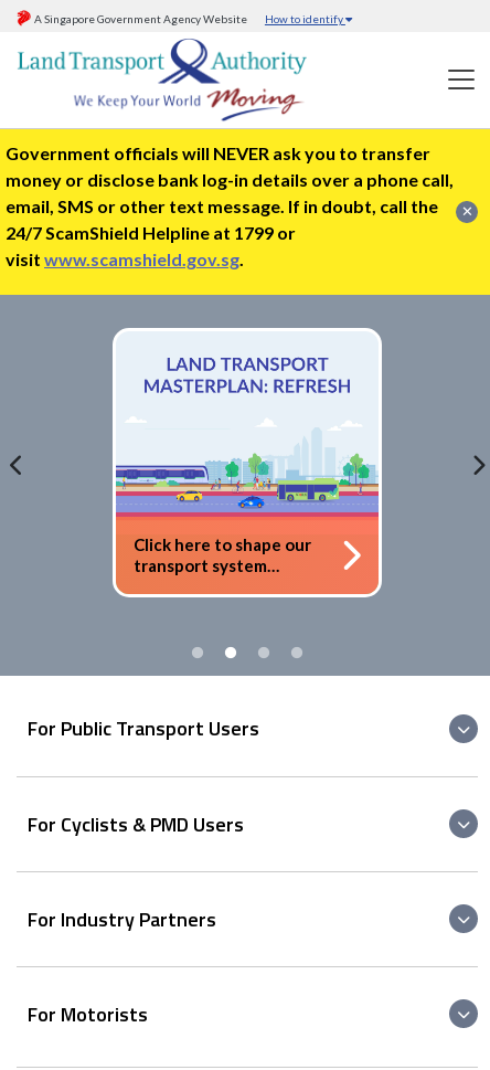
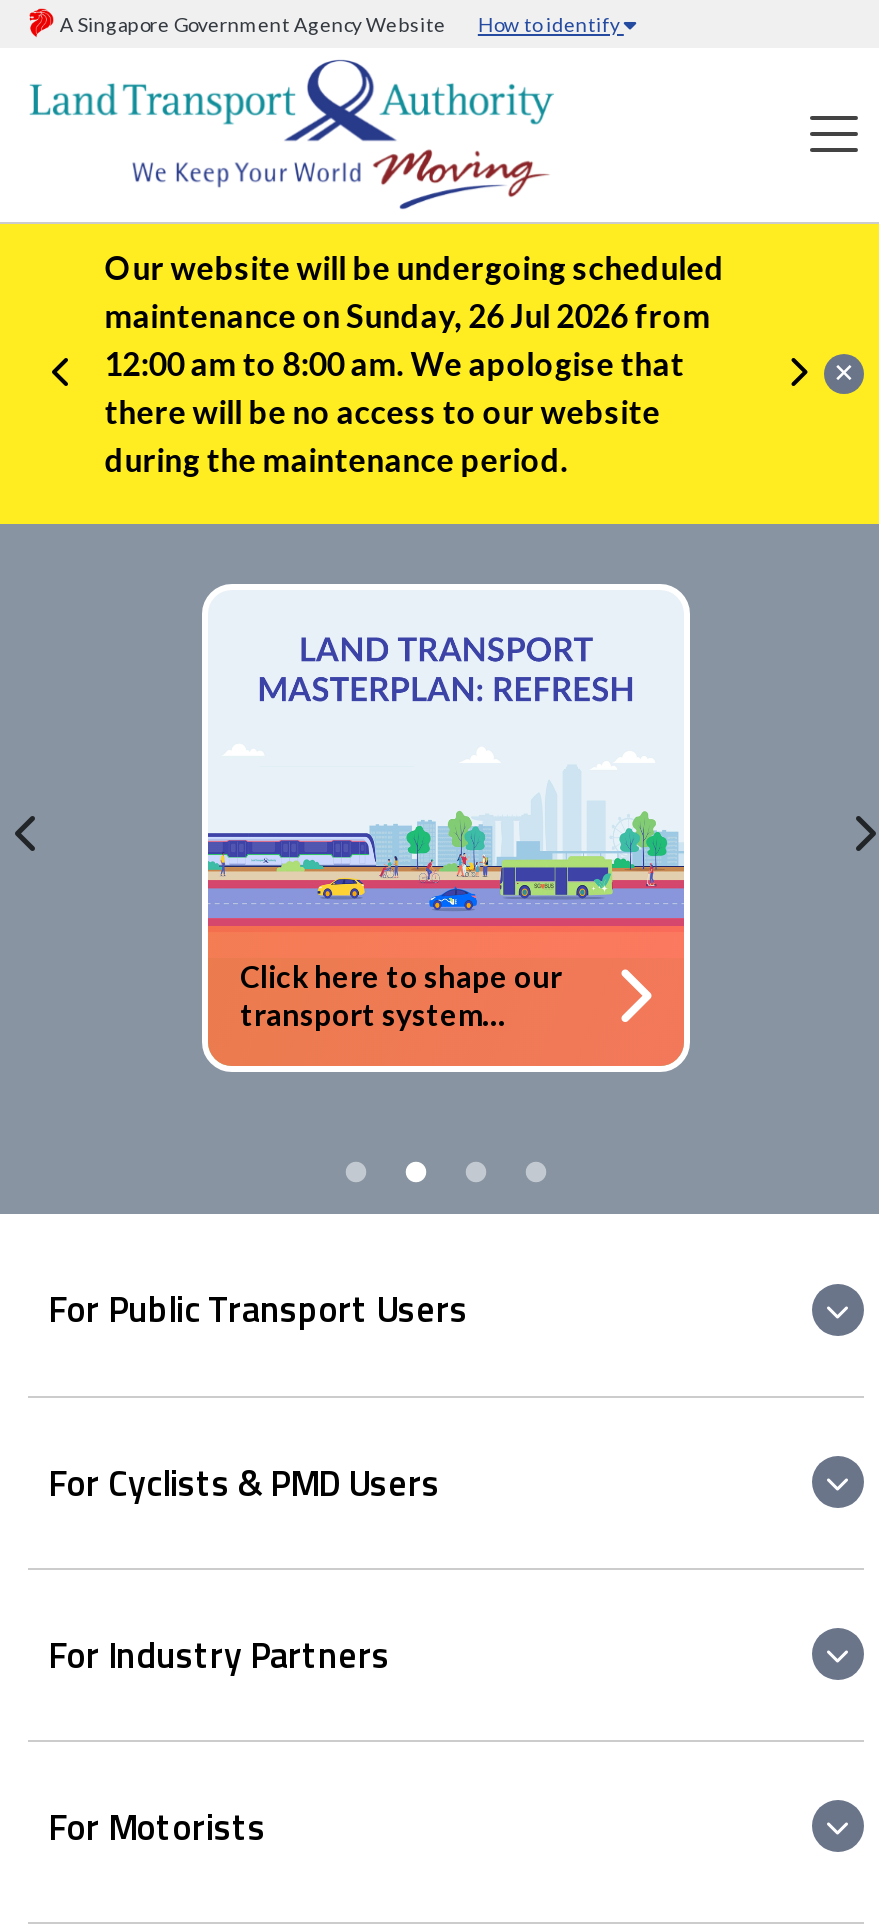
- Government officials will NEVER ask you to transfer
- money or disclose bank log-in details over a phone call,
- email, SMS or other text message. If in doubt, call the
- 24/7 ScamShield Helpline at 1799 or
- visit www.scamshield.gov.sg.
+ Our website will be undergoing scheduled
+ maintenance on Sunday, 26 Jul 2026 from
+ 12:00 am to 8:00 am. We apologise that
+ there will be no access to our website
+ during the maintenance period.
